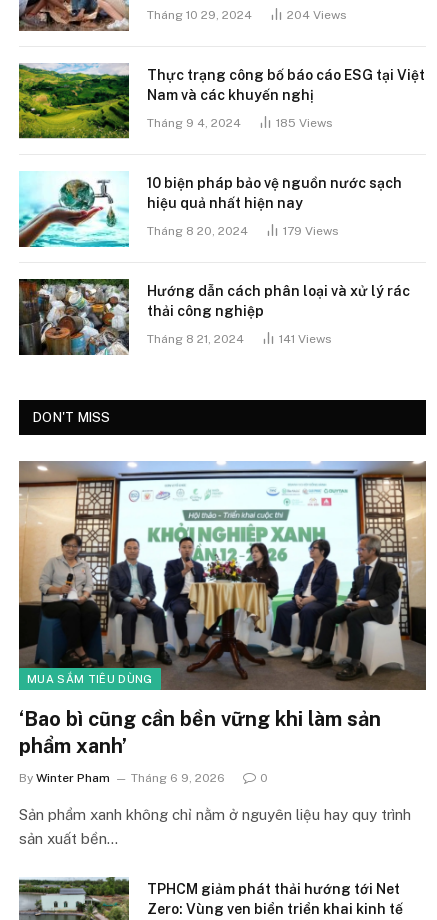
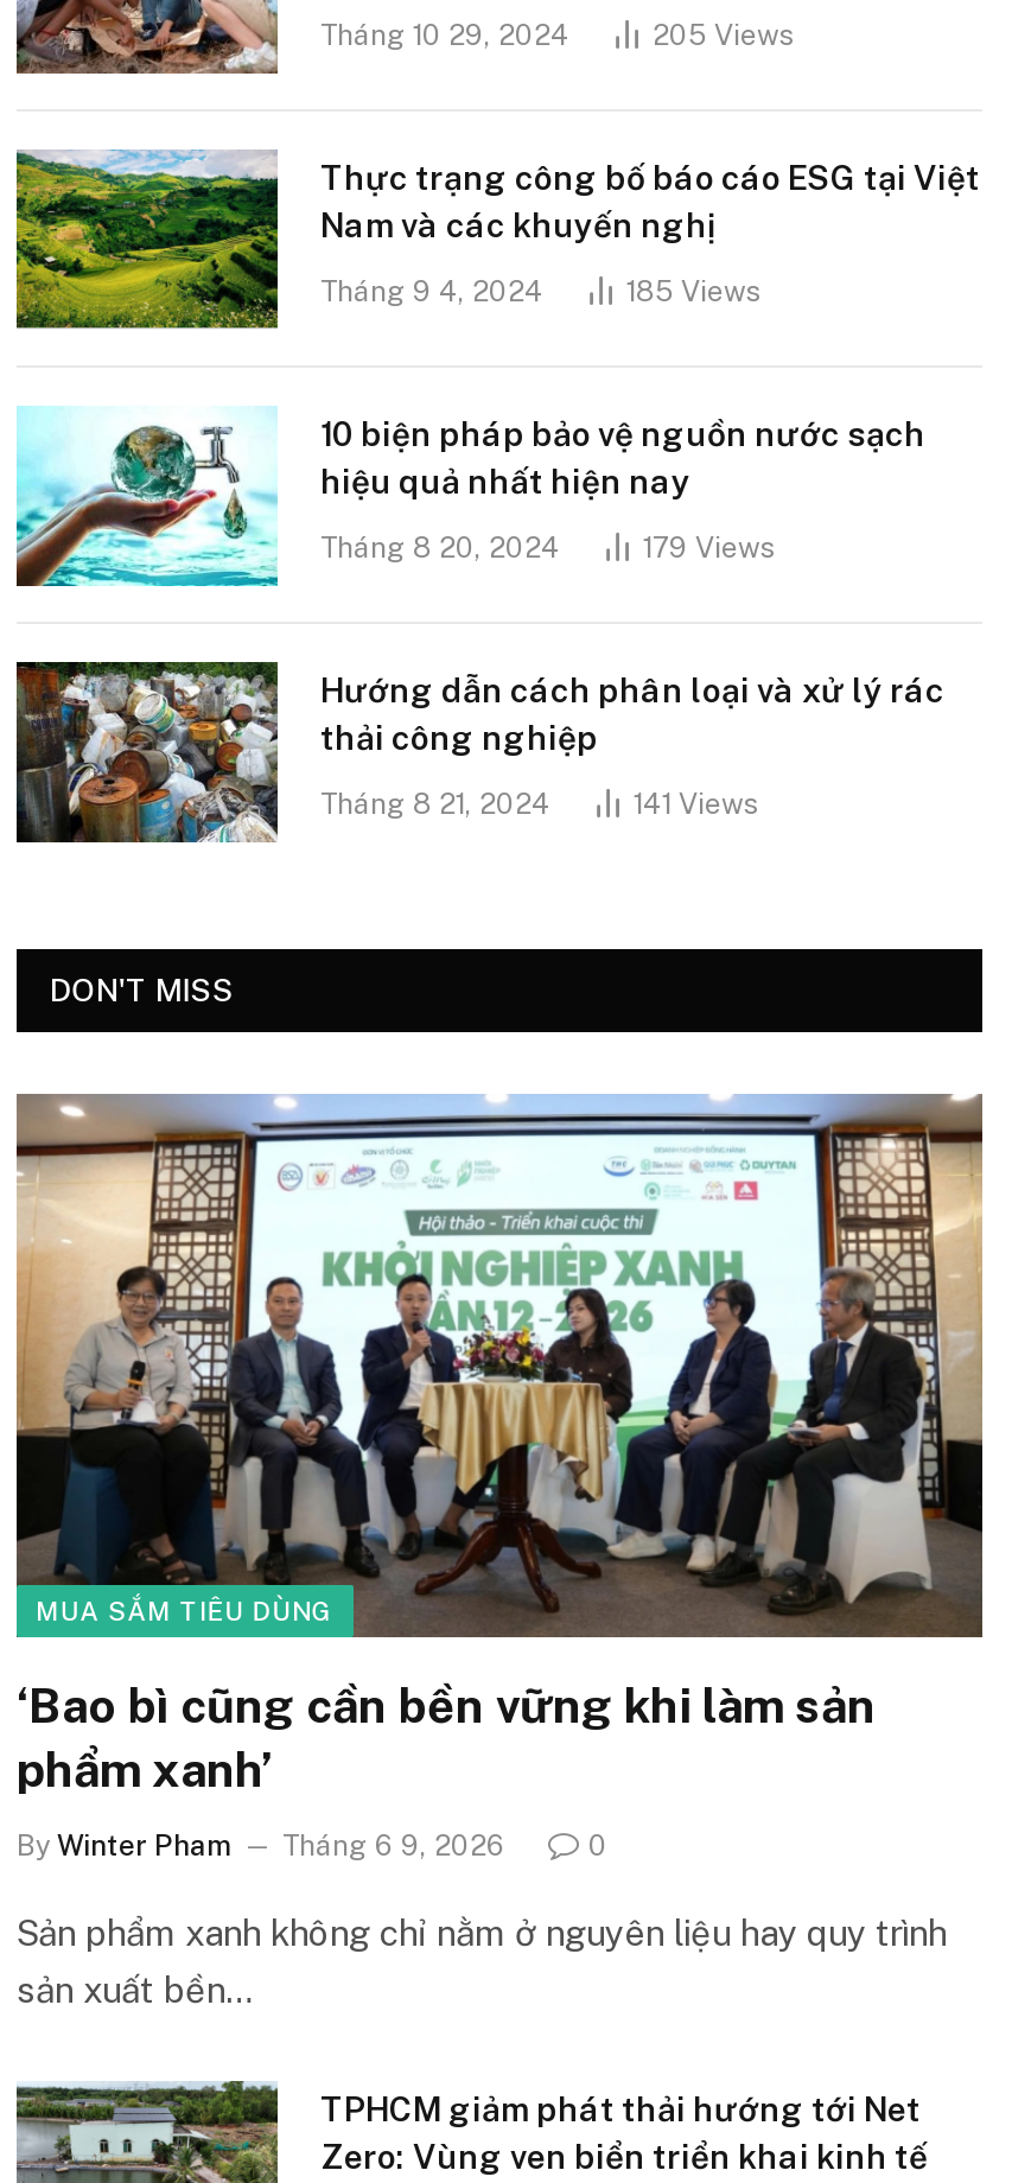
- 204 Views
+ 205 Views
